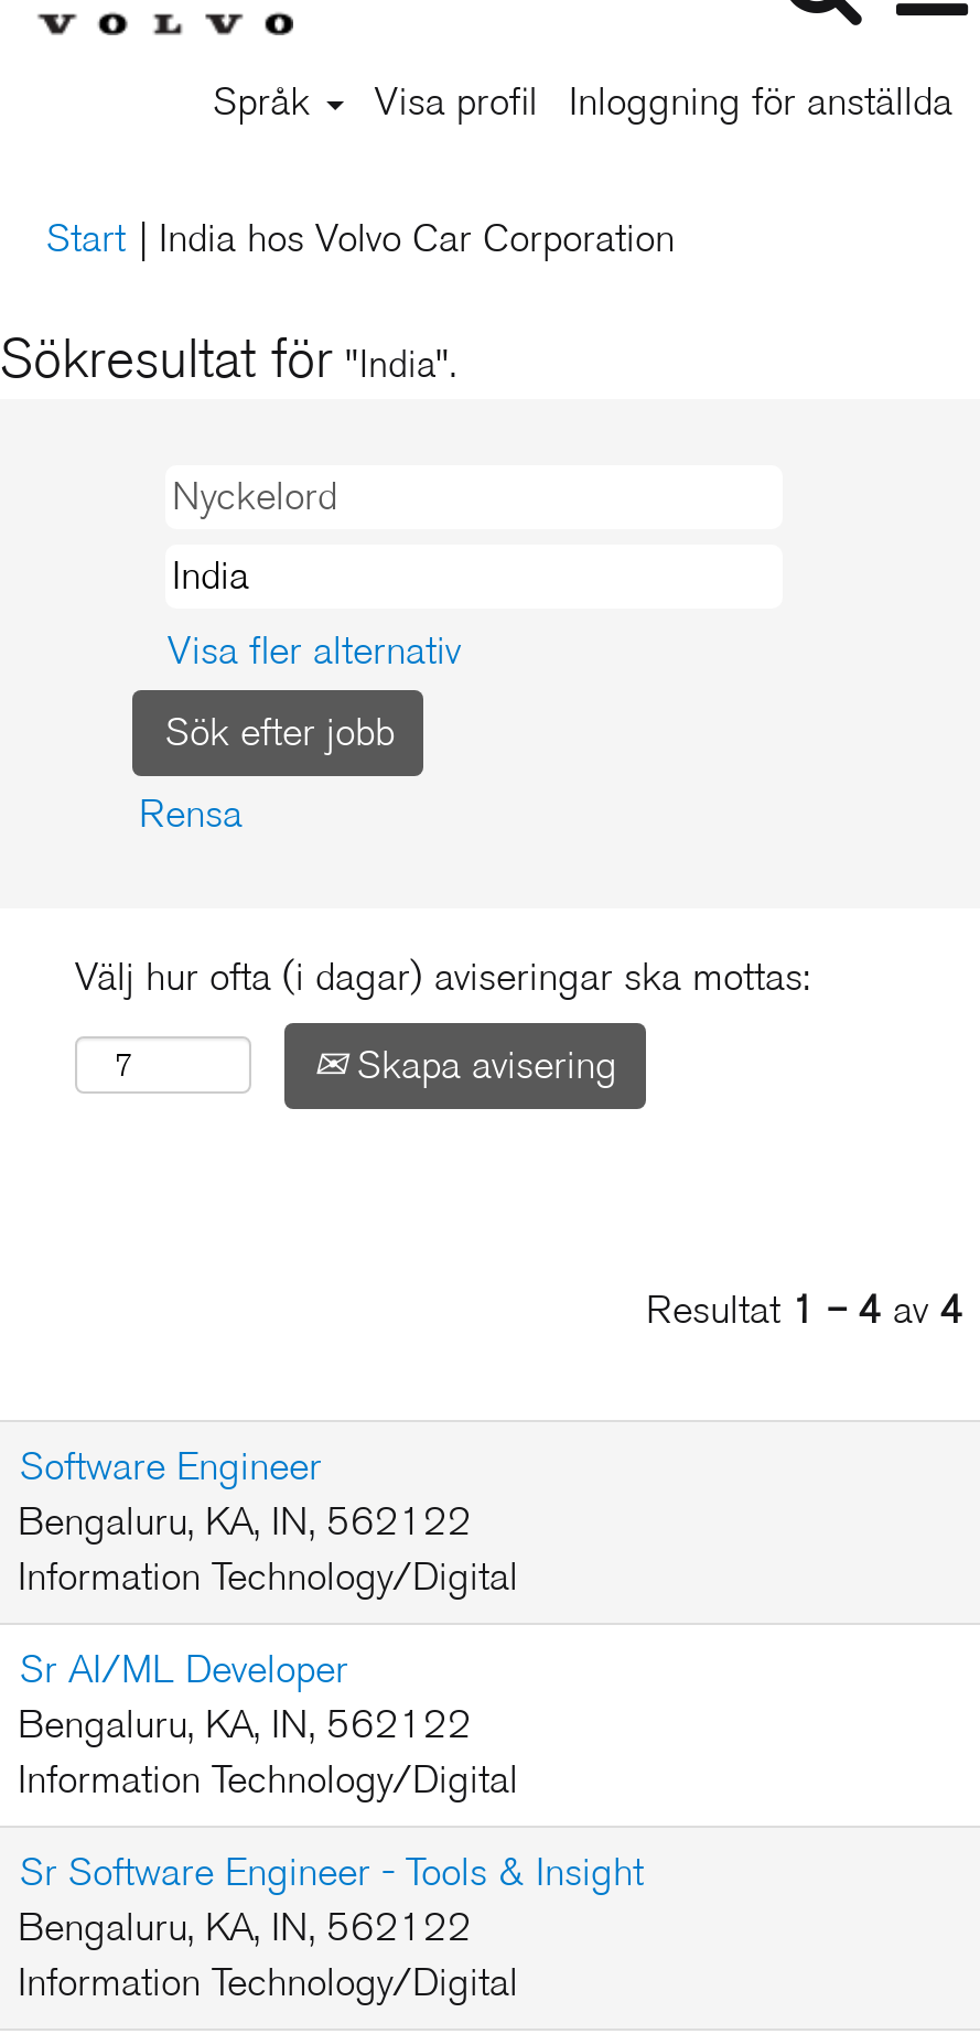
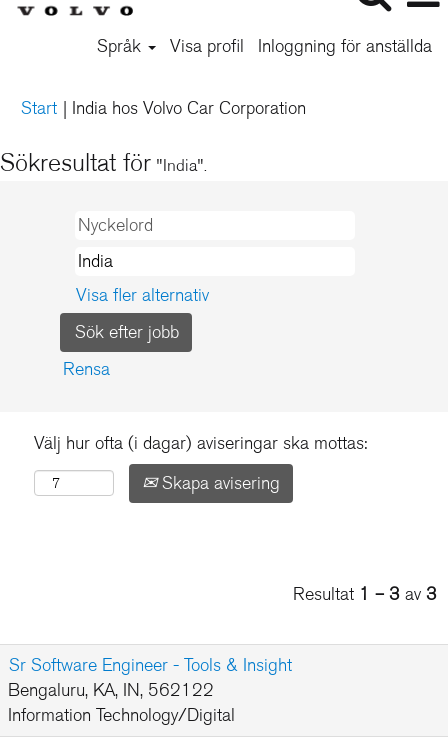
- Resultat 1 – 4 av 4
- Software Engineer
- Bengaluru, KA, IN, 562122
- Information Technology/Digital
- Sr AI/ML Developer
- Bengaluru, KA, IN, 562122
- Information Technology/Digital
+ Resultat 1 – 3 av 3
